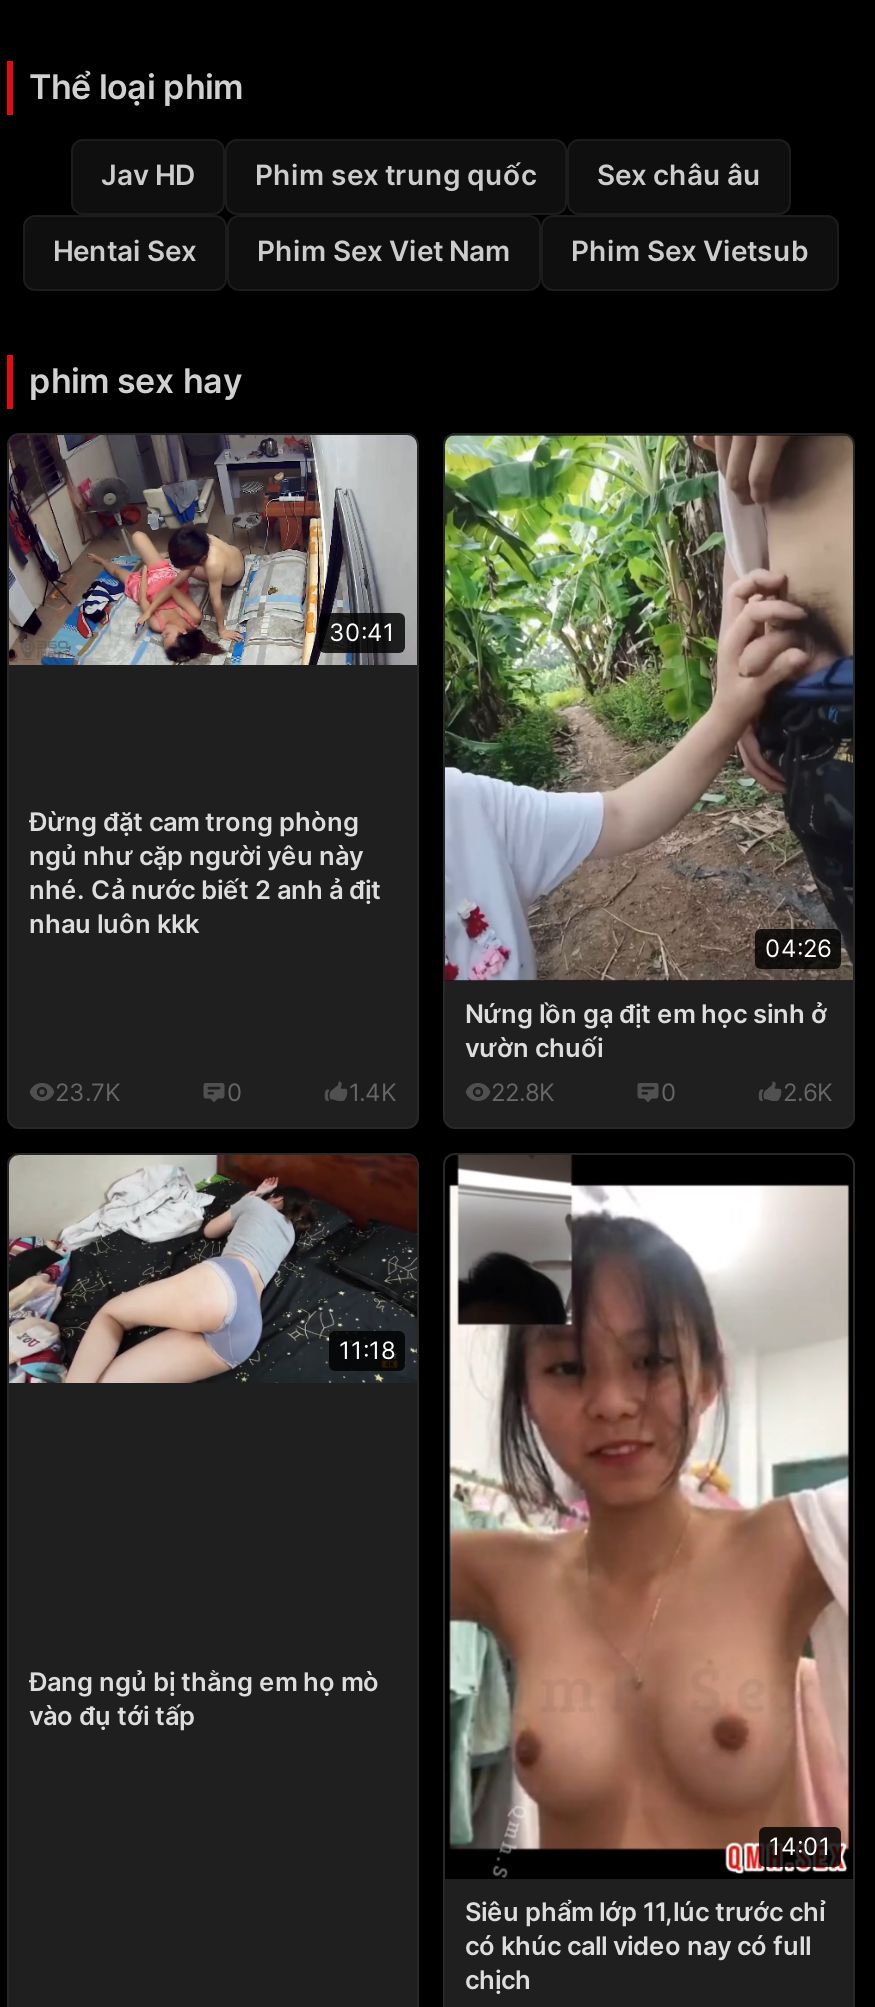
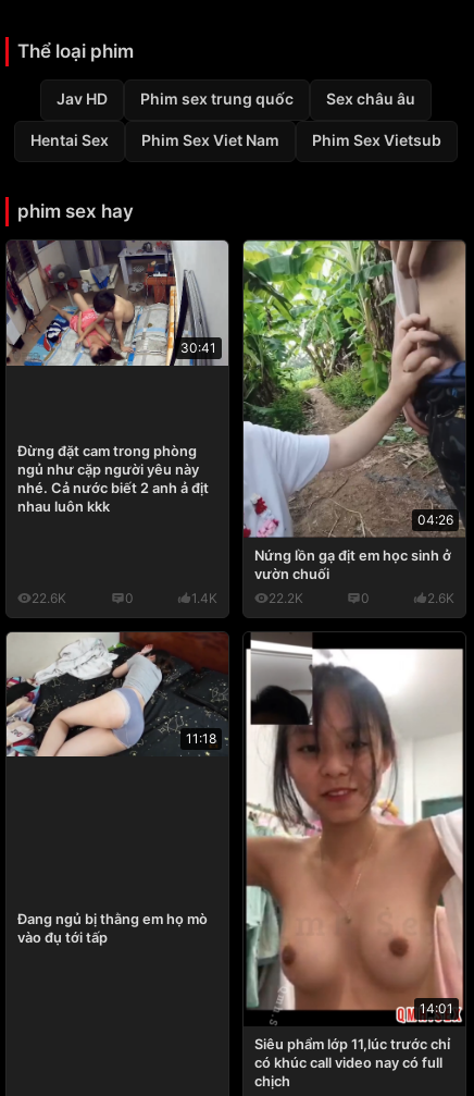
- 23.7K
+ 22.6K

- 22.8K
+ 22.2K
